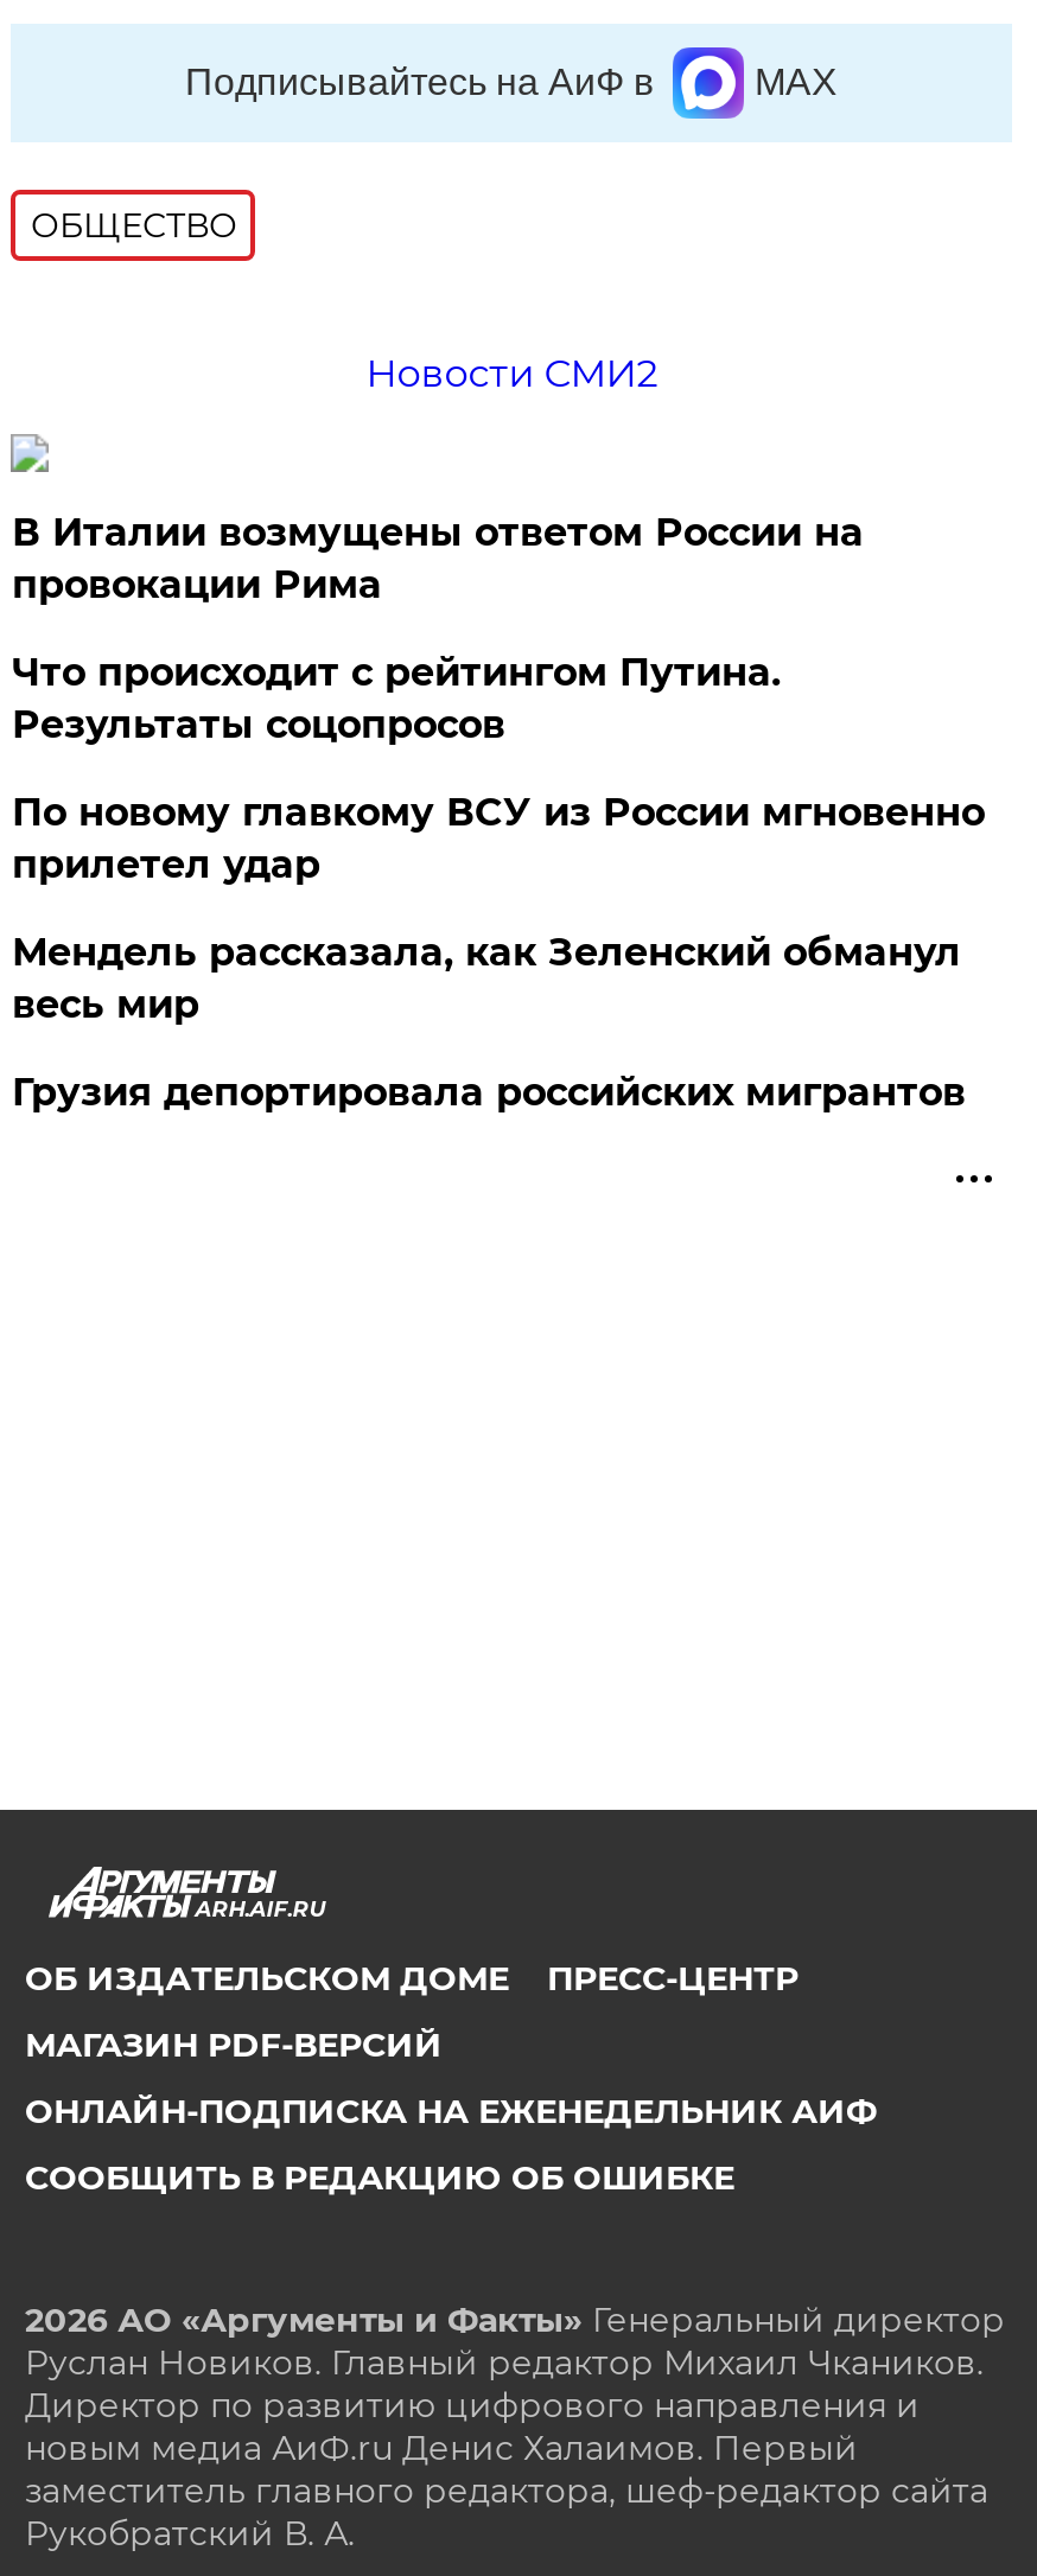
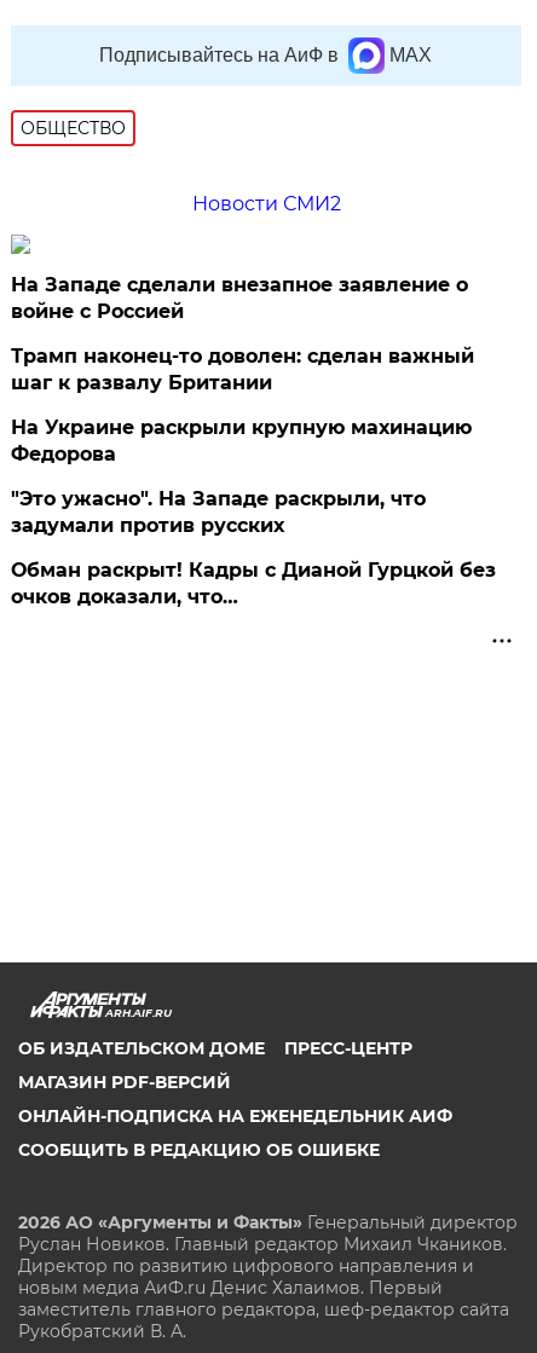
- В Италии возмущены ответом России на
- провокации Рима
+ На Западе сделали внезапное заявление о
+ войне с Россией

- Что происходит с рейтингом Путина.
- Результаты соцопросов
+ Трамп наконец-то доволен: сделан важный
+ шаг к развалу Британии

- По новому главкому ВСУ из России мгновенно
- прилетел удар
+ На Украине раскрыли крупную махинацию
+ Федорова

- Мендель рассказала, как Зеленский обманул
- весь мир
+ "Это ужасно". На Западе раскрыли, что
+ задумали против русских

- Грузия депортировала российских мигрантов
+ Обман раскрыт! Кадры с Дианой Гурцкой без
+ очков доказали, что…
